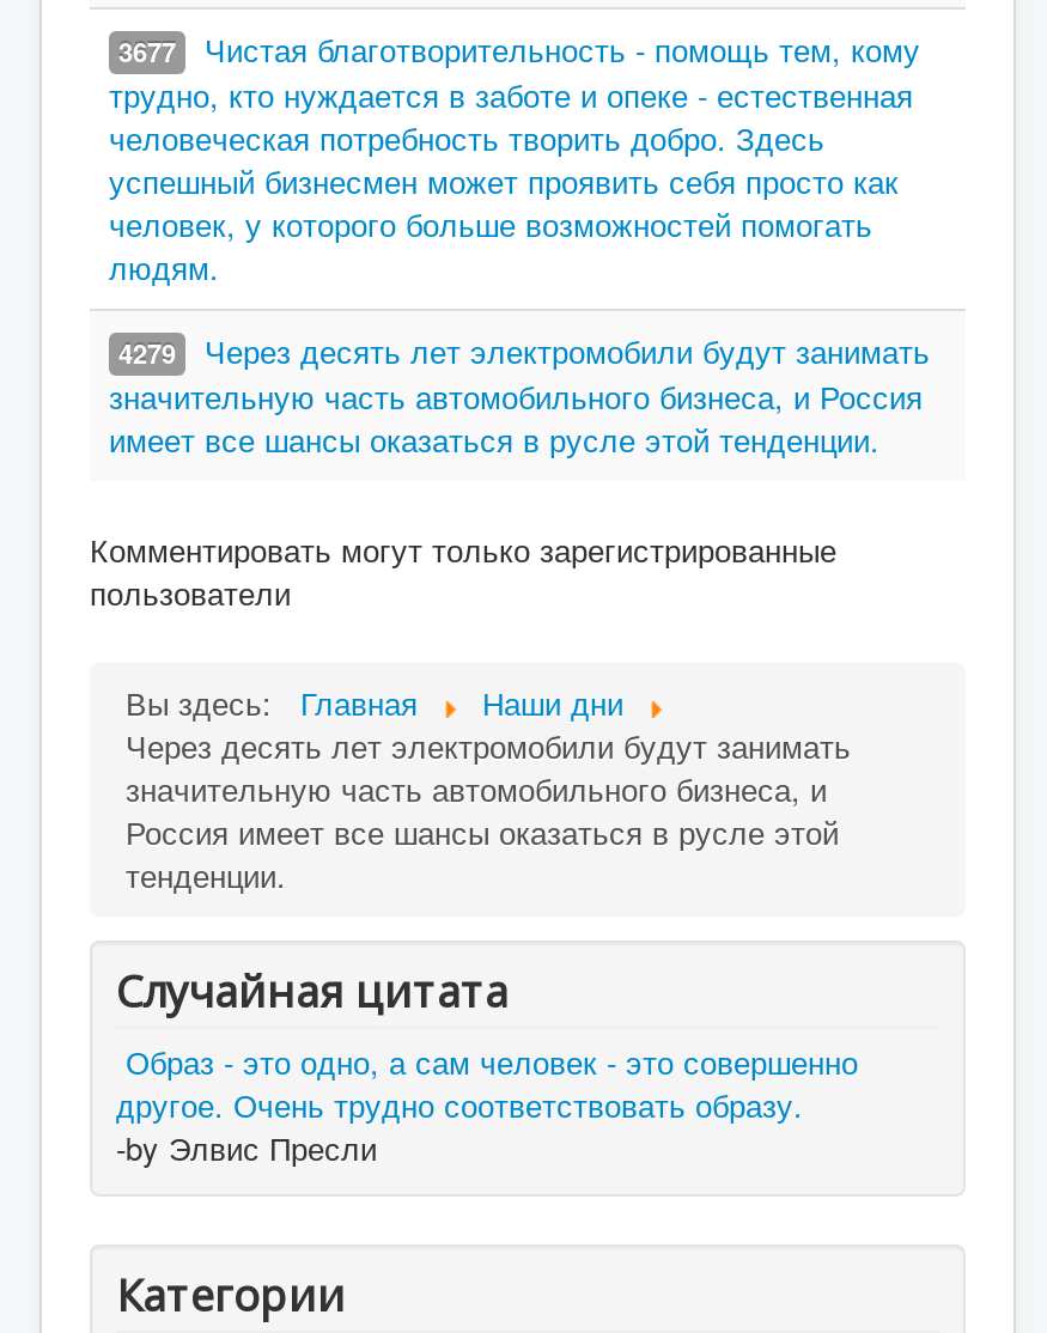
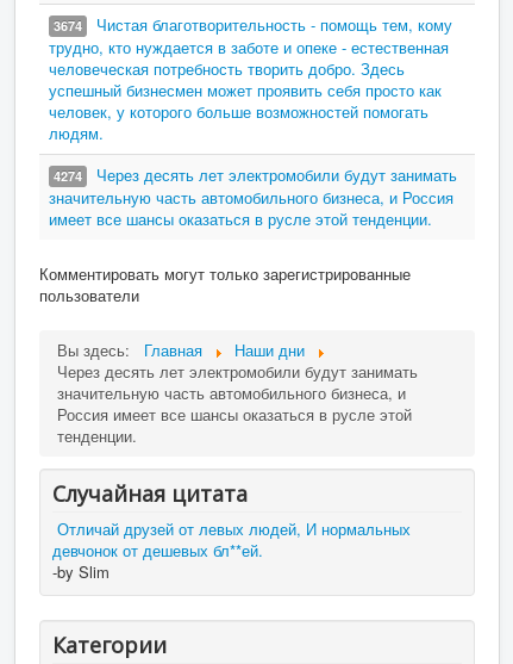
- 3677 Чистая благотворительность - помощь тем, кому
+ 3674 Чистая благотворительность - помощь тем, кому

- 4279 Через десять лет электромобили будут занимать
+ 4274 Через десять лет электромобили будут занимать

- Образ - это одно, а сам человек - это совершенно
- другое. Очень трудно соответствовать образу.
- -by Элвис Пресли
+ Отличай друзей от левых людей, И нормальных
+ девчонок от дешевых бл**ей.
+ -by Slim
